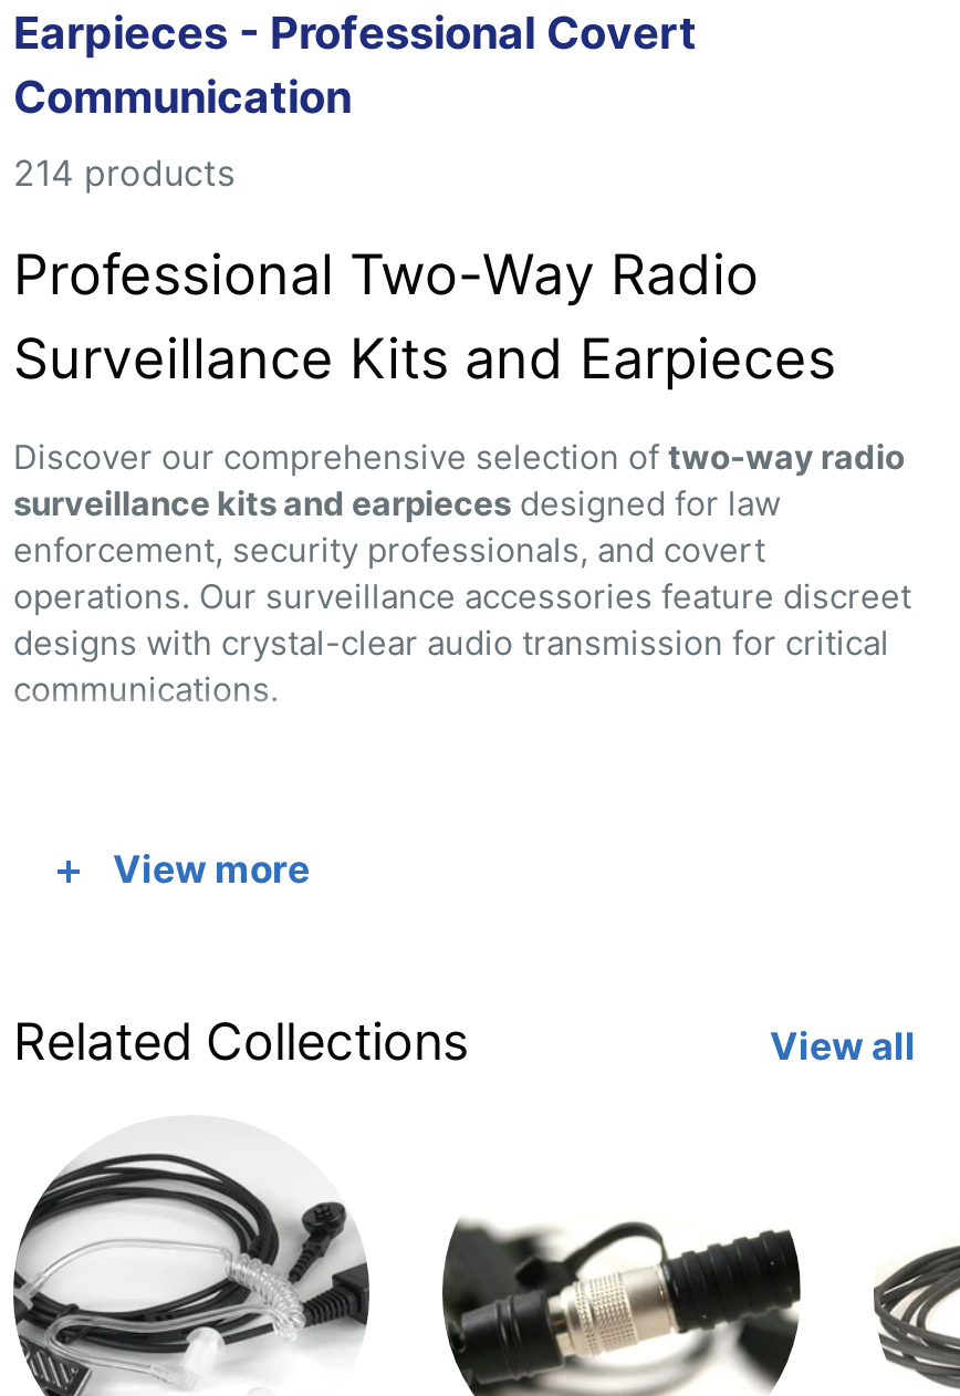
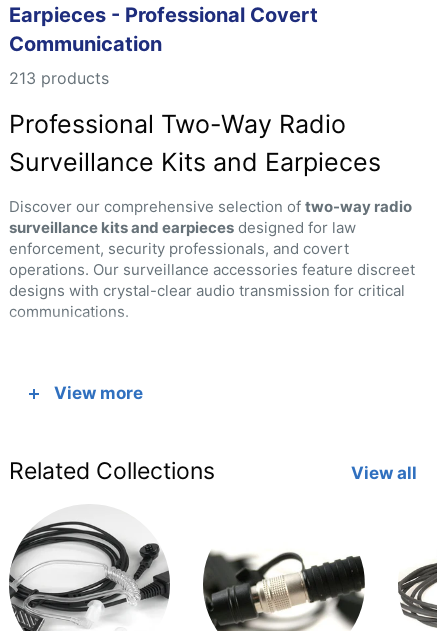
- 214 products
+ 213 products
